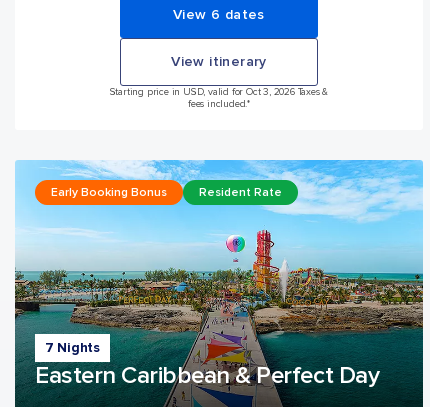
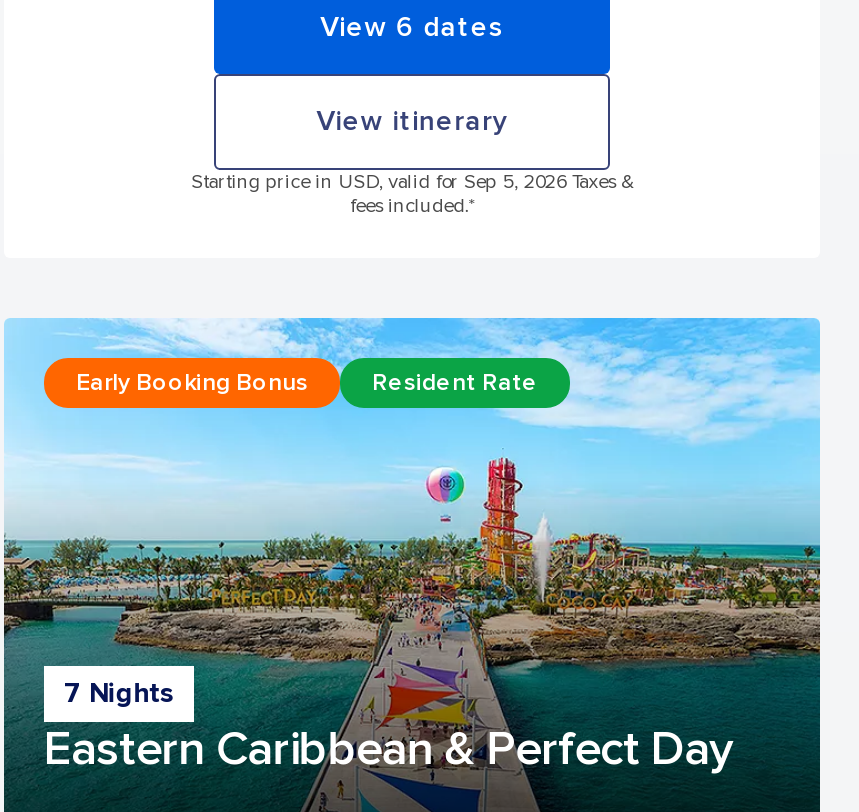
- Starting price in USD, valid for Oct 3, 2026 Taxes &
+ Starting price in USD, valid for Sep 5, 2026 Taxes &
